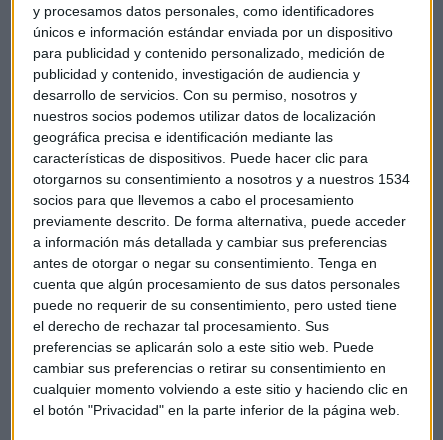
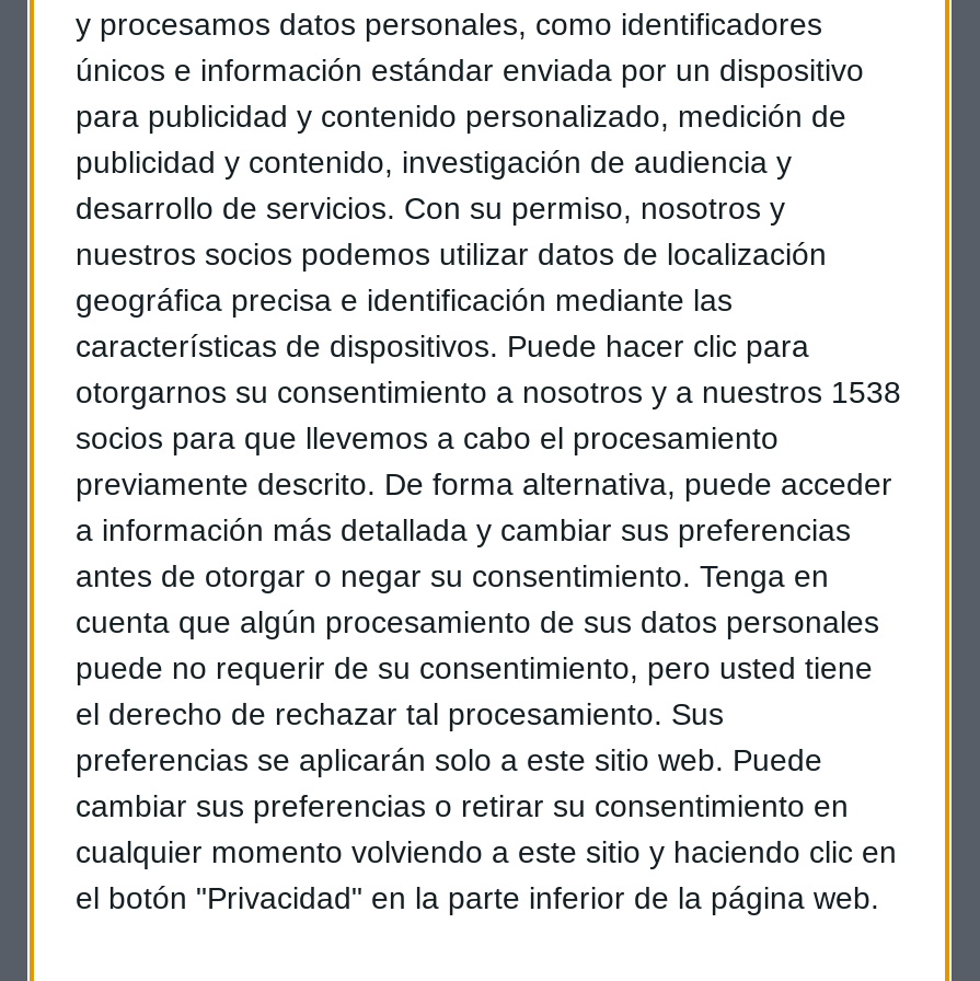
- otorgarnos su consentimiento a nosotros y a nuestros 1534
+ otorgarnos su consentimiento a nosotros y a nuestros 1538
